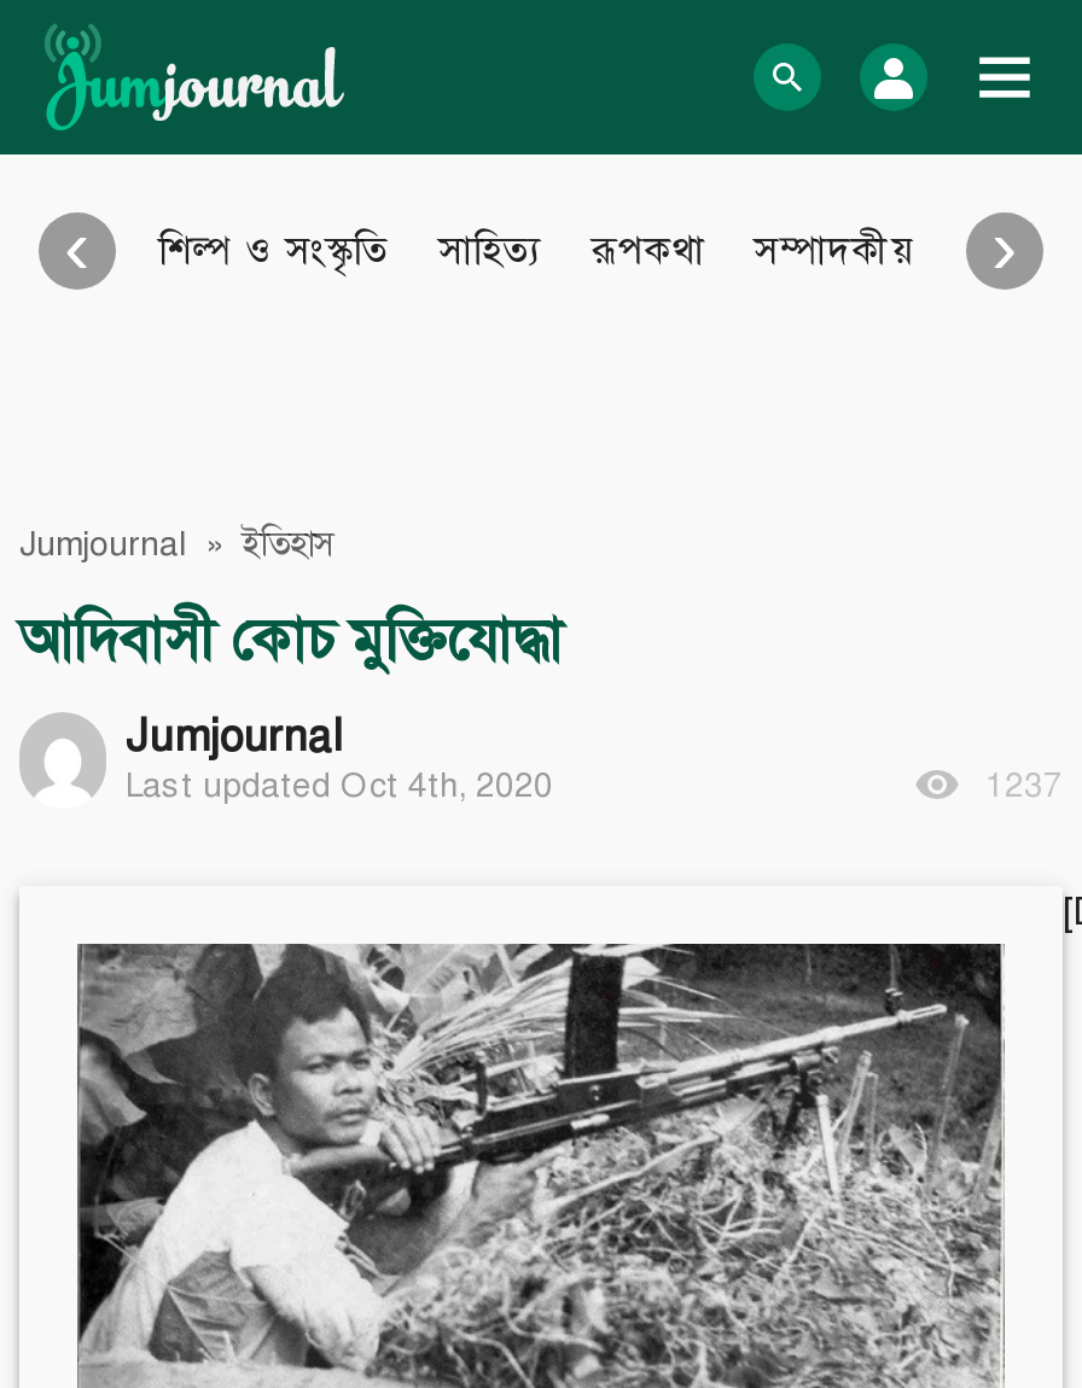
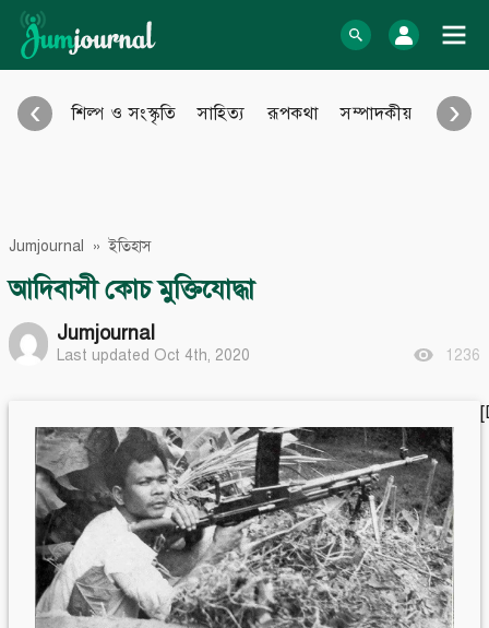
- 1237
+ 1236
